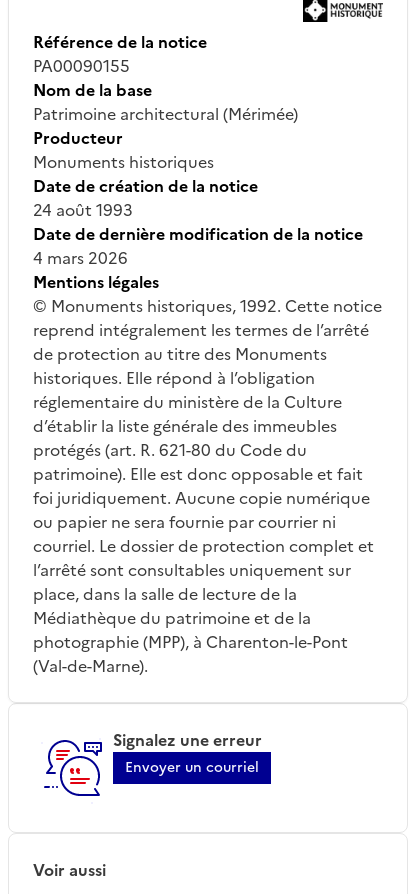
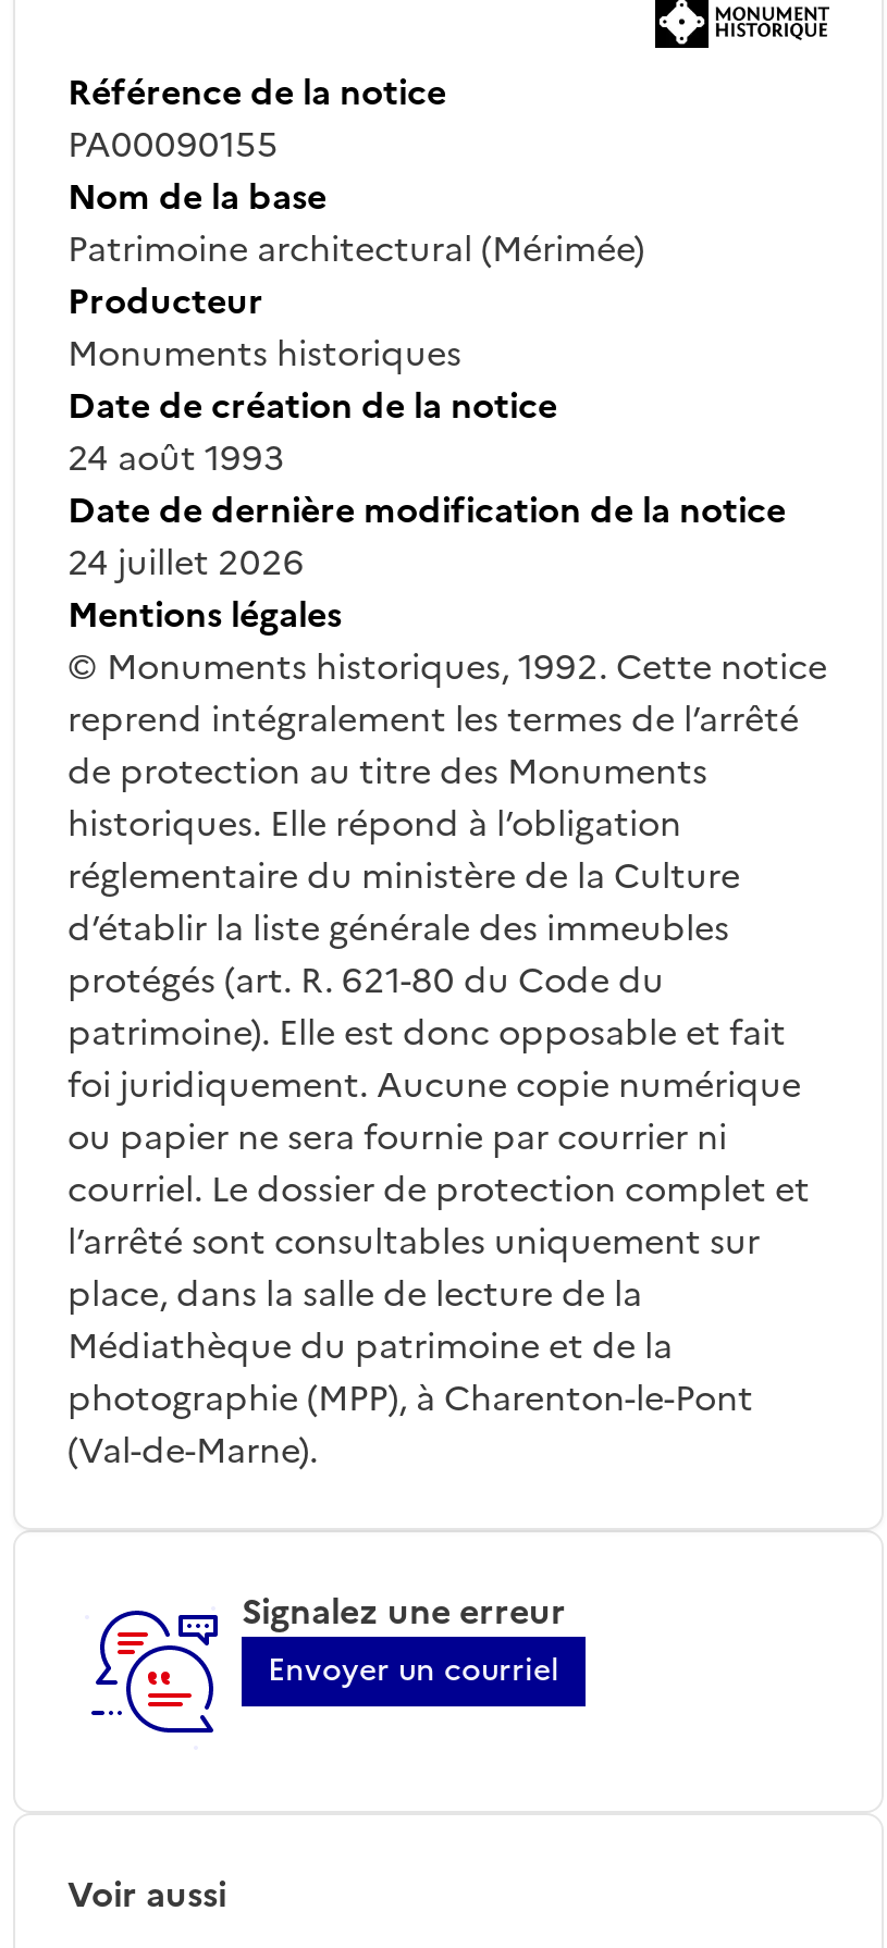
- 4 mars 2026
+ 24 juillet 2026
